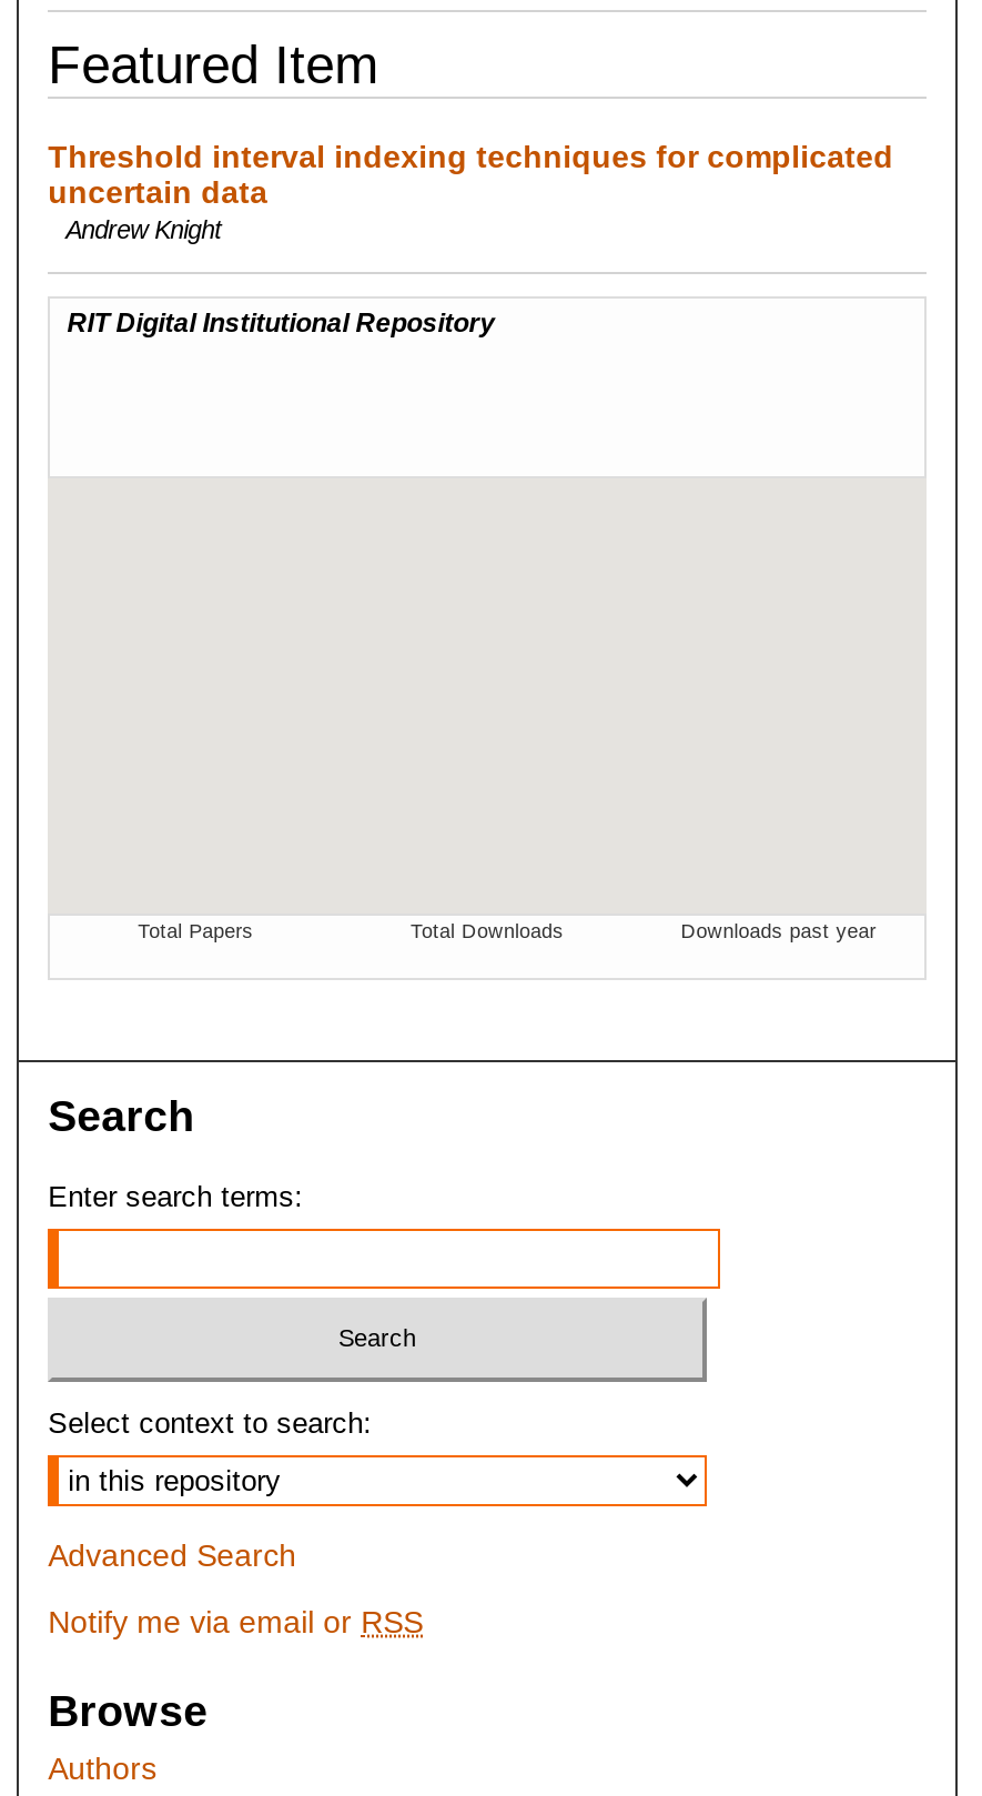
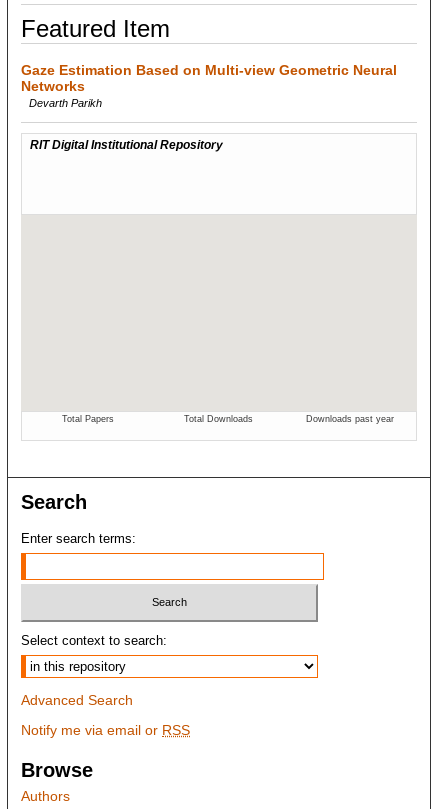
- Threshold interval indexing techniques for complicated
- uncertain data
- Andrew Knight
+ Gaze Estimation Based on Multi-view Geometric Neural
+ Networks
+ Devarth Parikh
